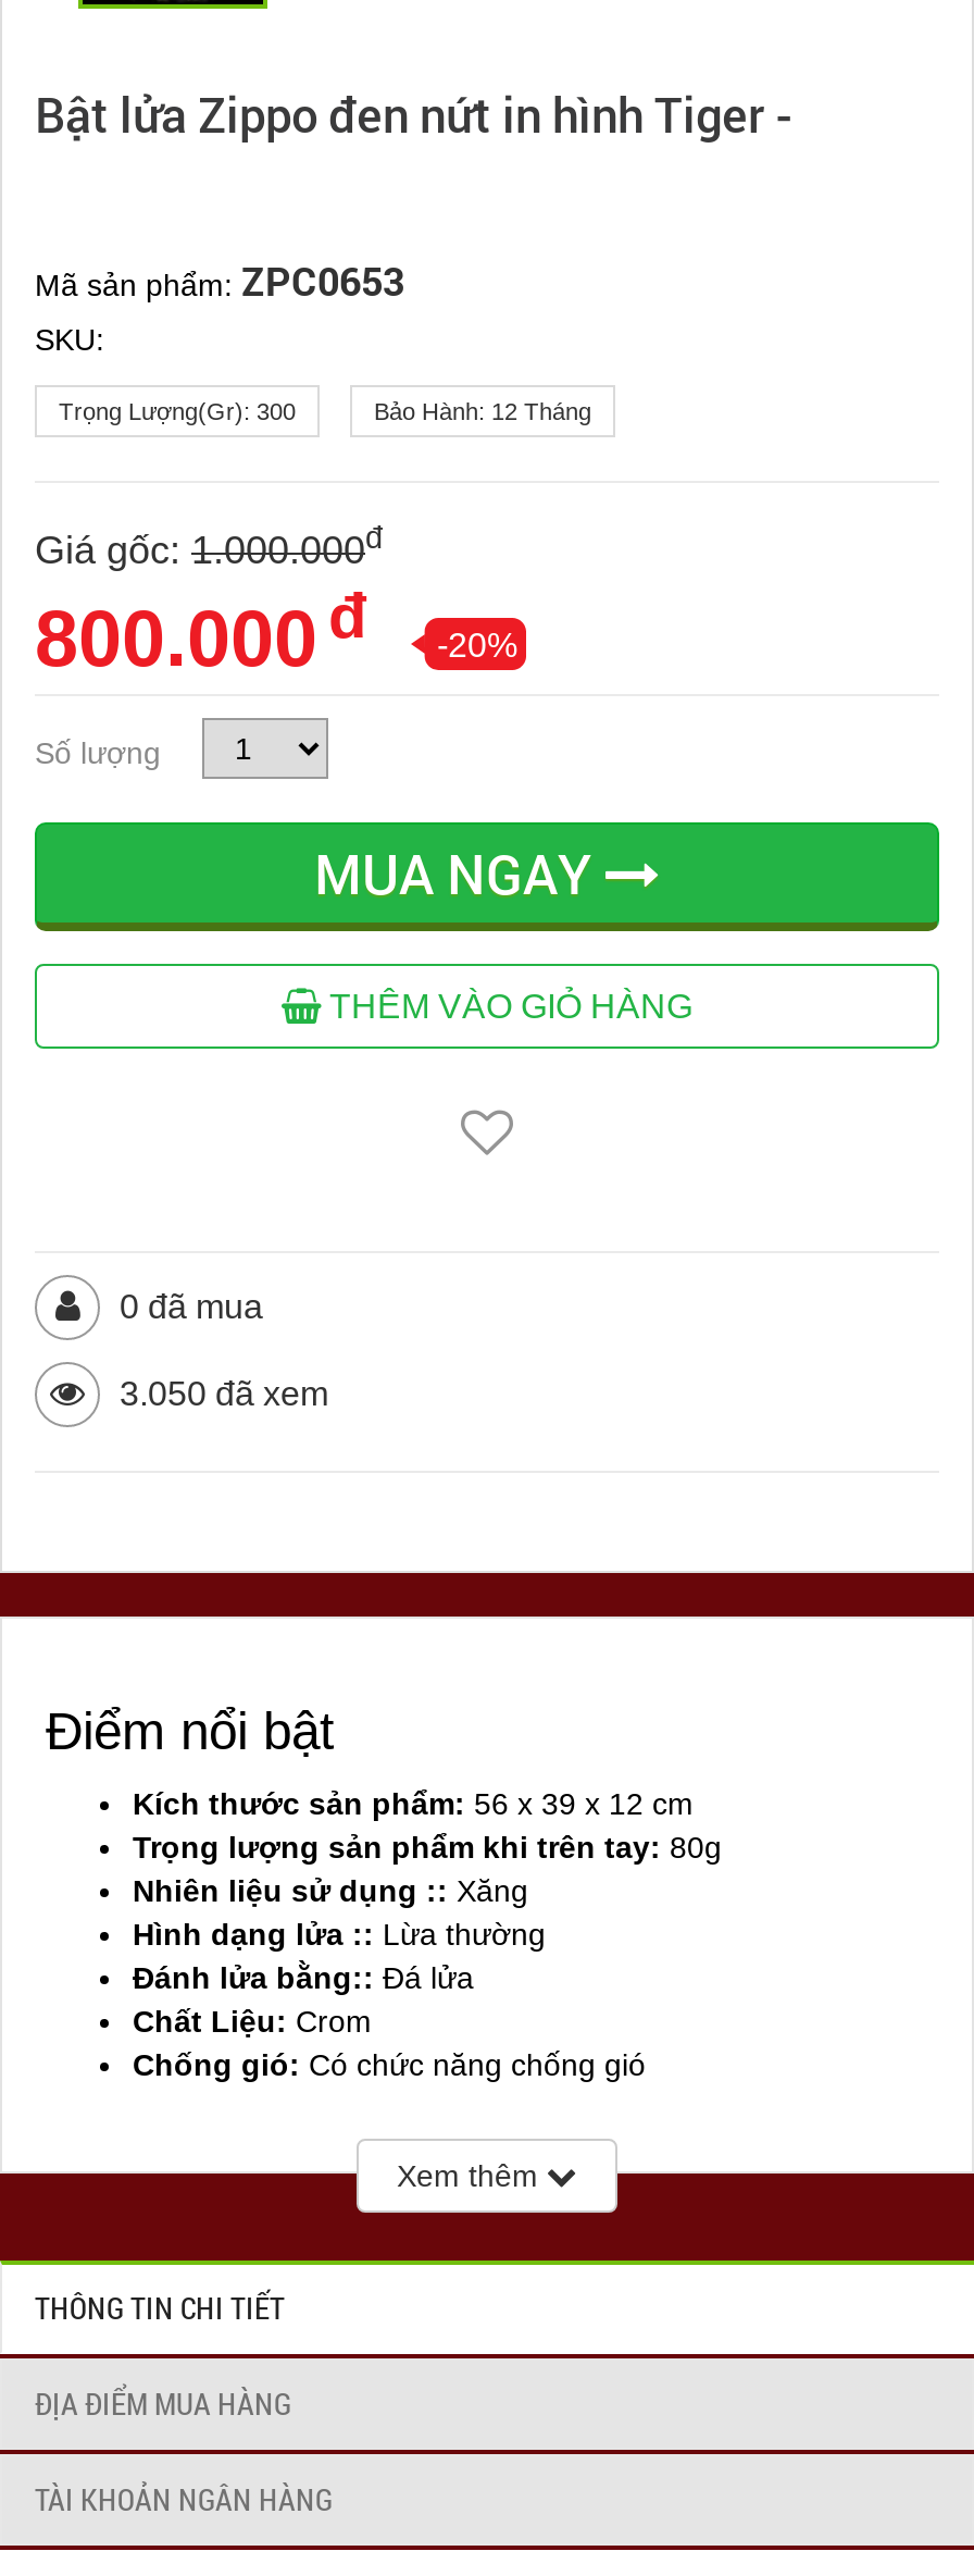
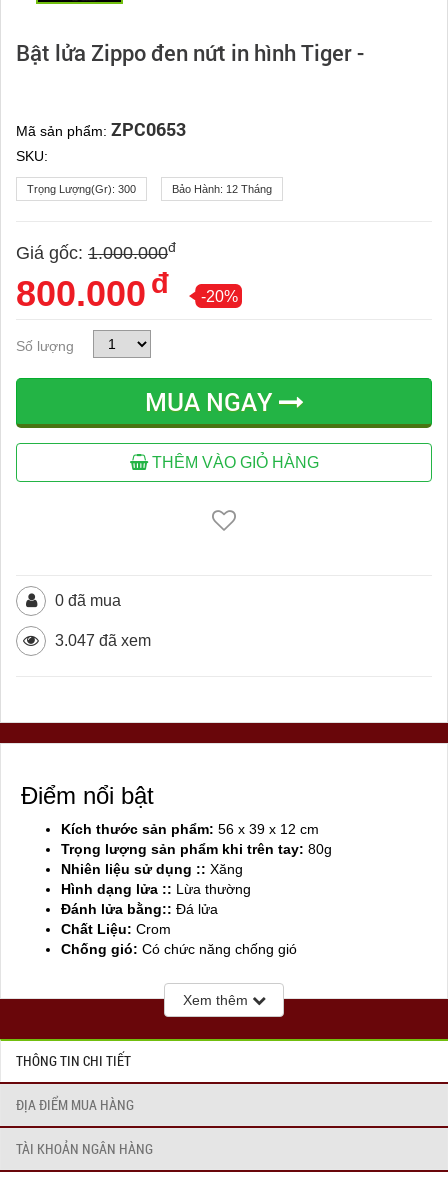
- 3.050 đã xem
+ 3.047 đã xem
